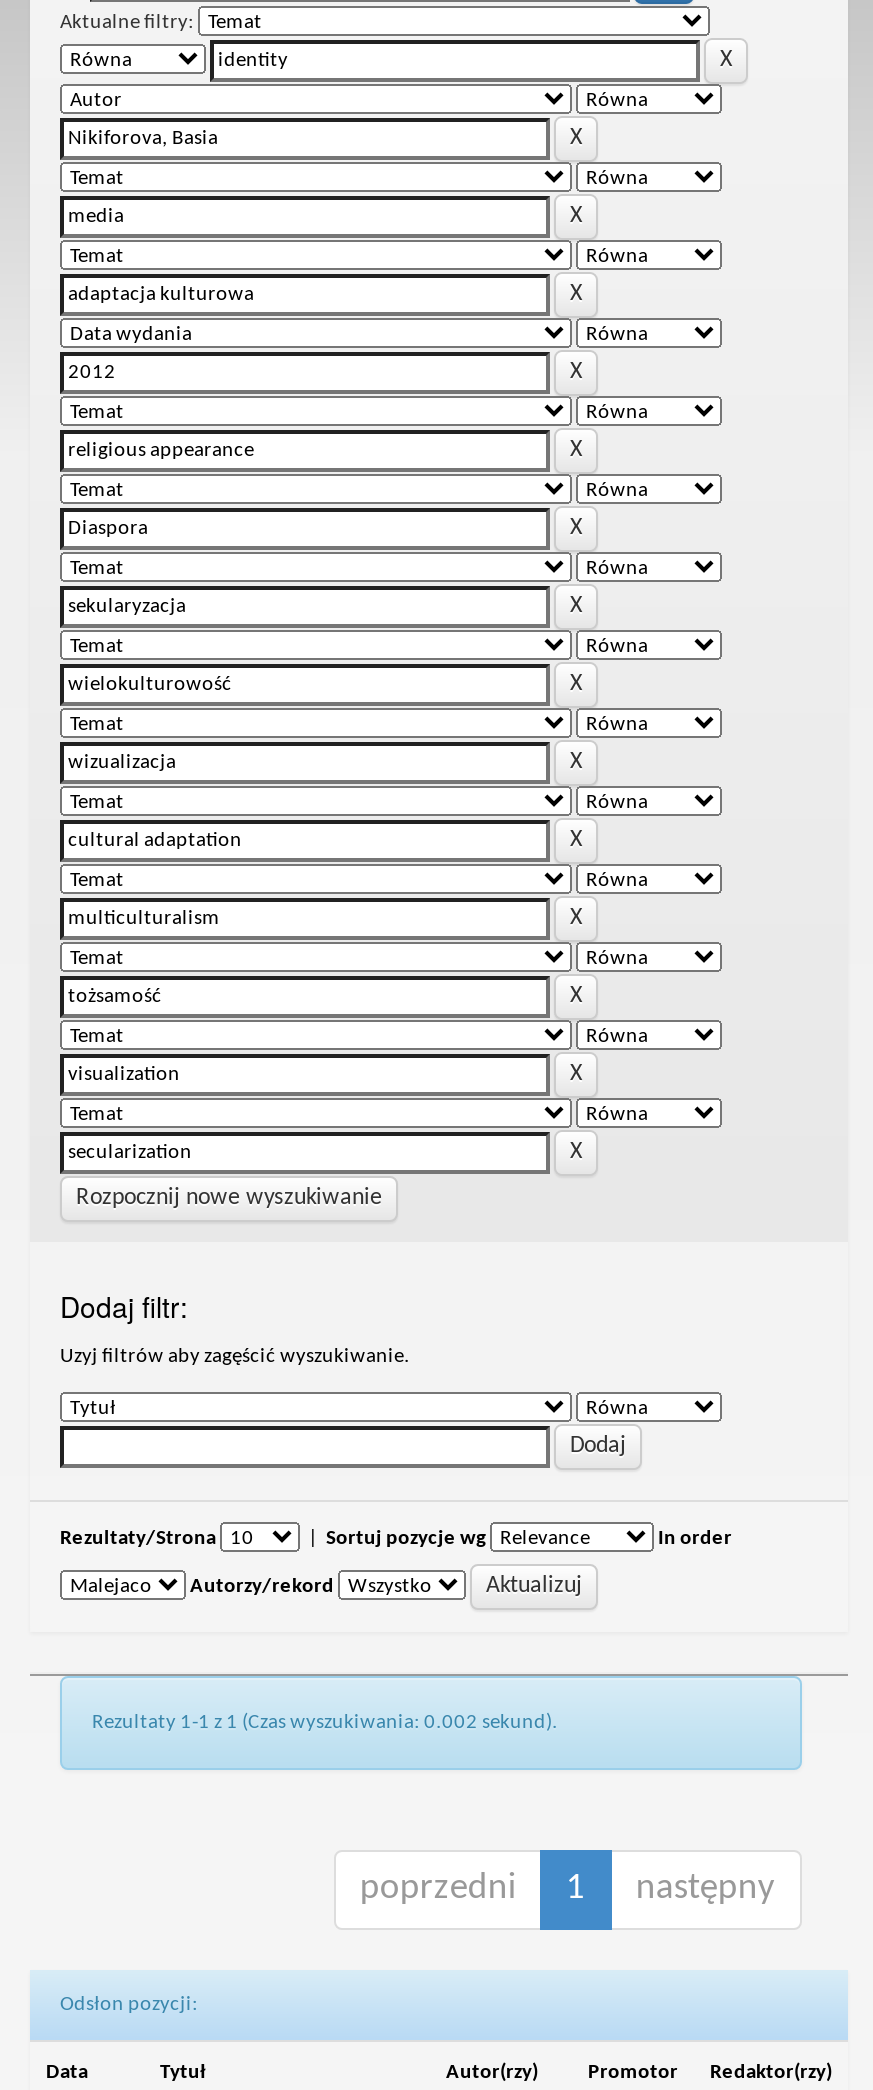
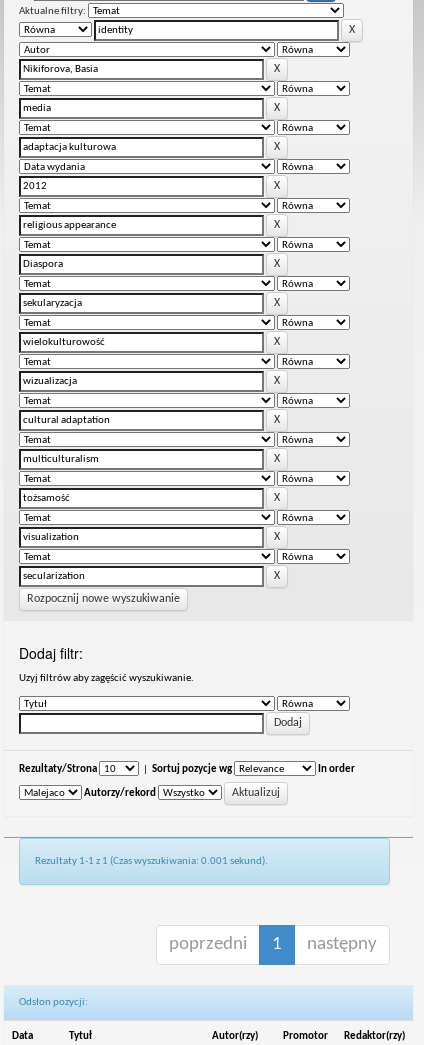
- Rezultaty 1-1 z 1 (Czas wyszukiwania: 0.002 sekund).
+ Rezultaty 1-1 z 1 (Czas wyszukiwania: 0.001 sekund).
